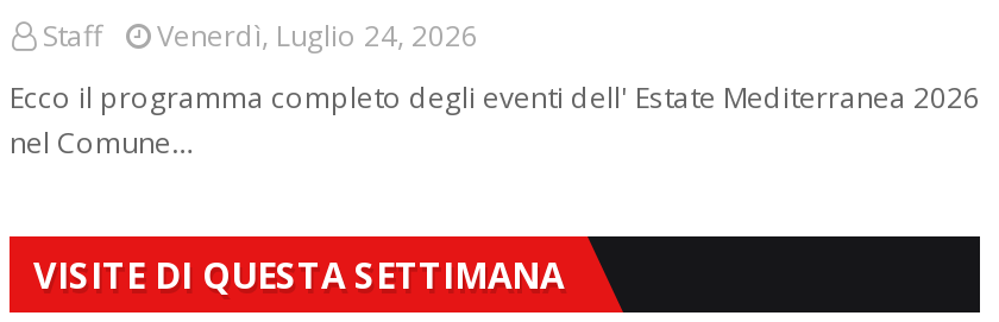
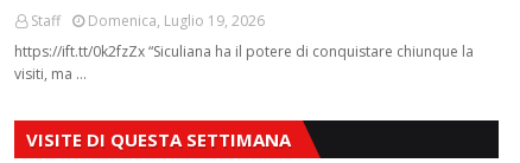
- Venerdì, Luglio 24, 2026
+ Domenica, Luglio 19, 2026

- Ecco il programma completo degli eventi dell' Estate Mediterranea 2026
- nel Comune…
+ https://ift.tt/0k2fzZx “Siculiana ha il potere di conquistare chiunque la
+ visiti, ma …
